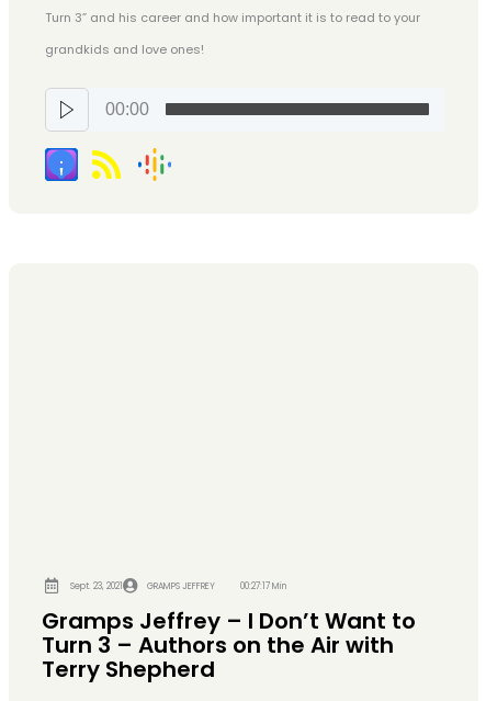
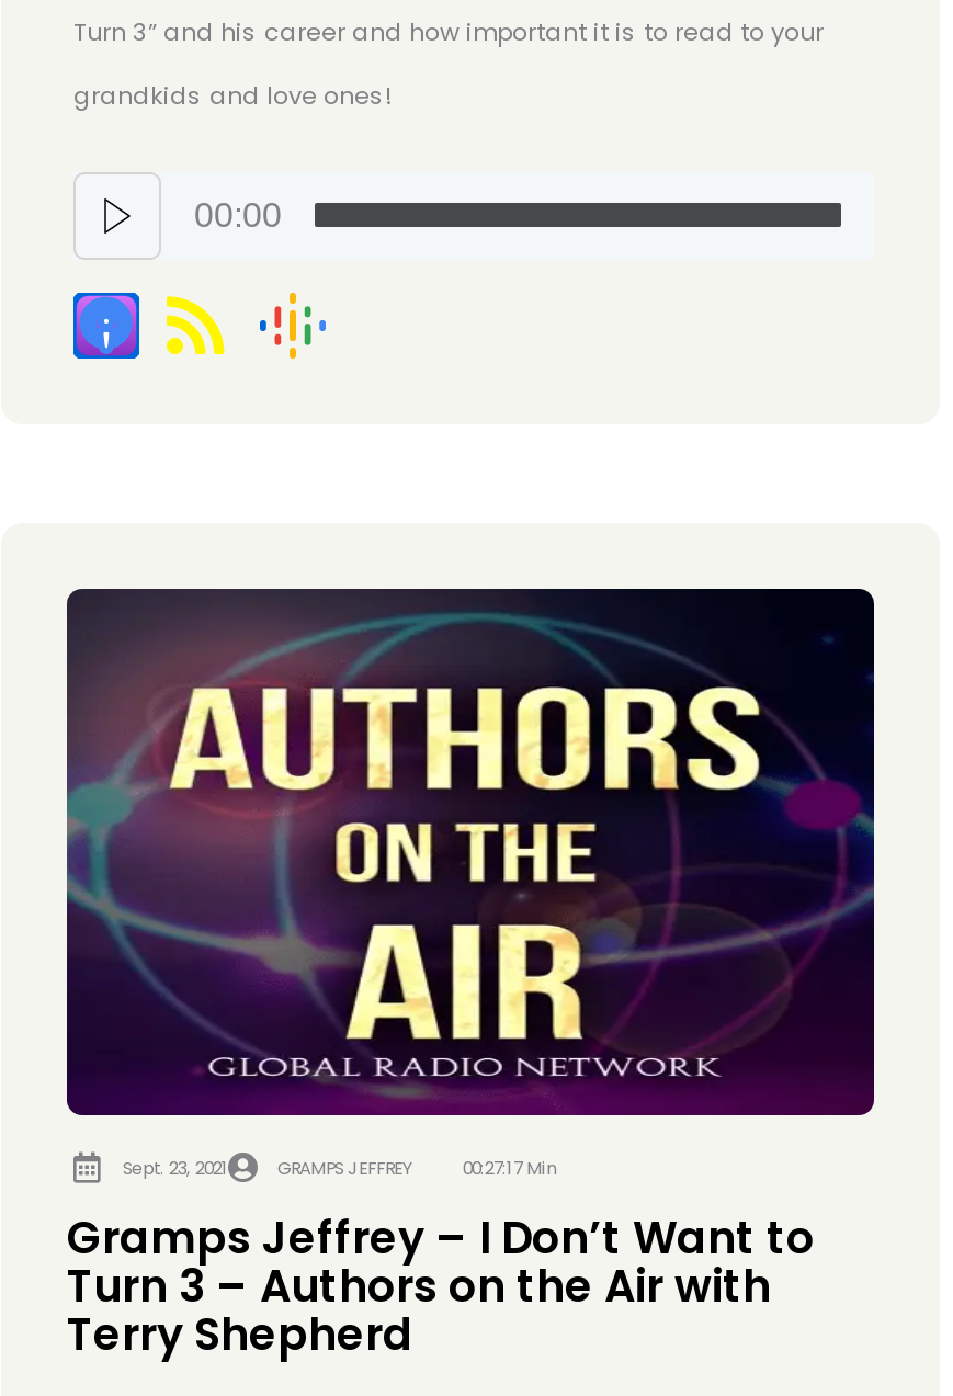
+ [image]
